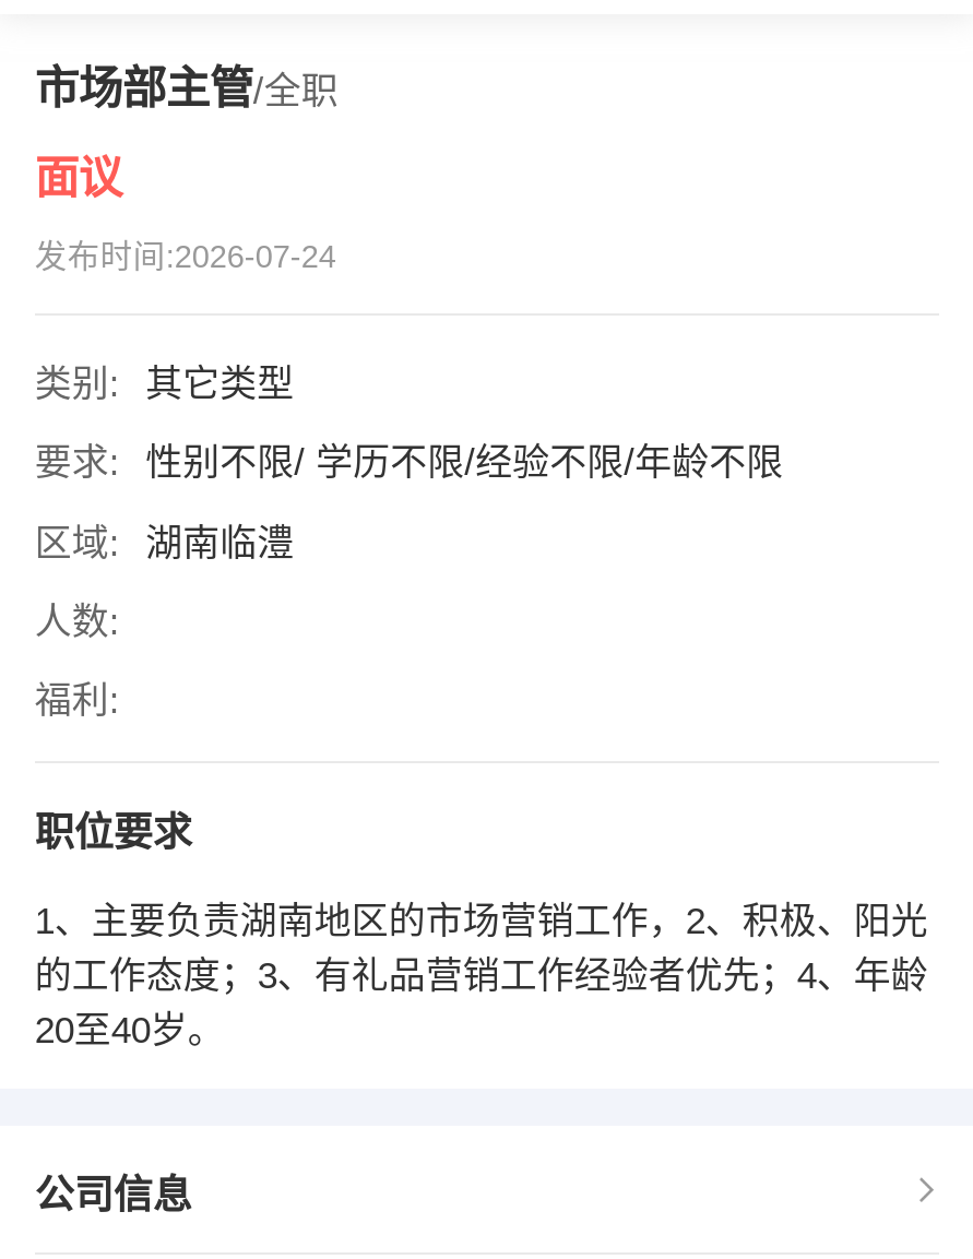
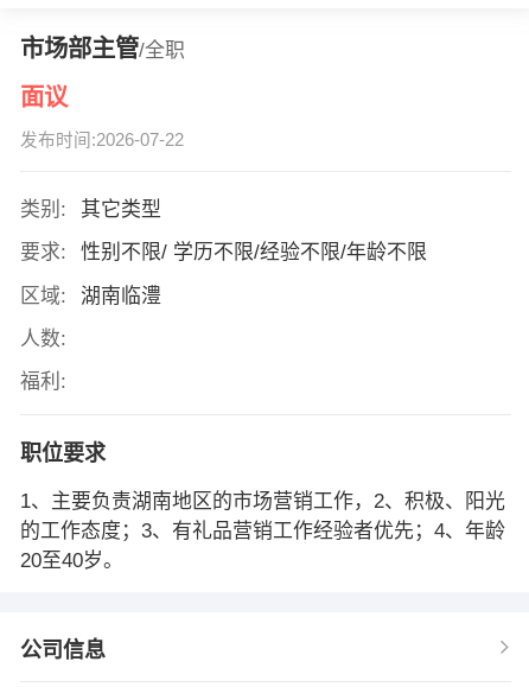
- 发布时间:2026-07-24
+ 发布时间:2026-07-22
